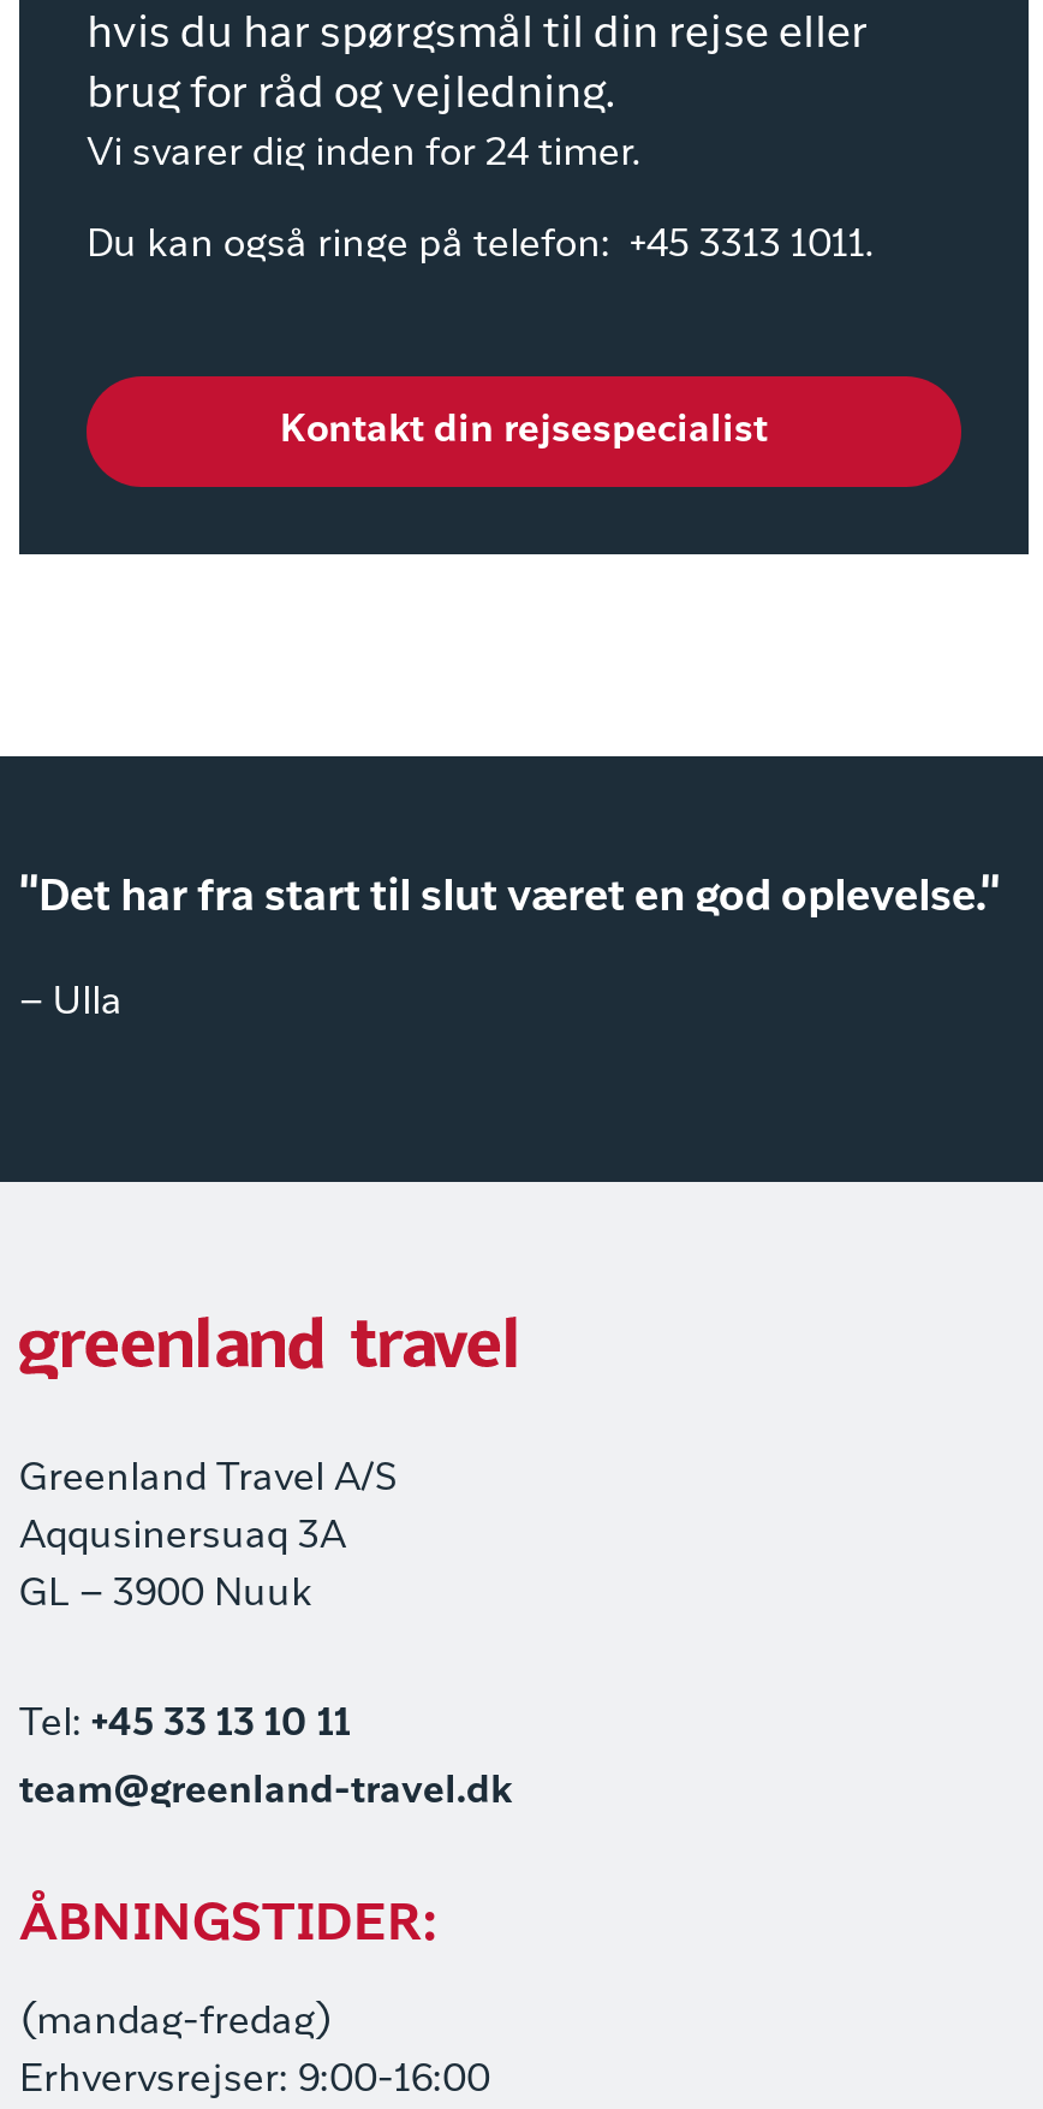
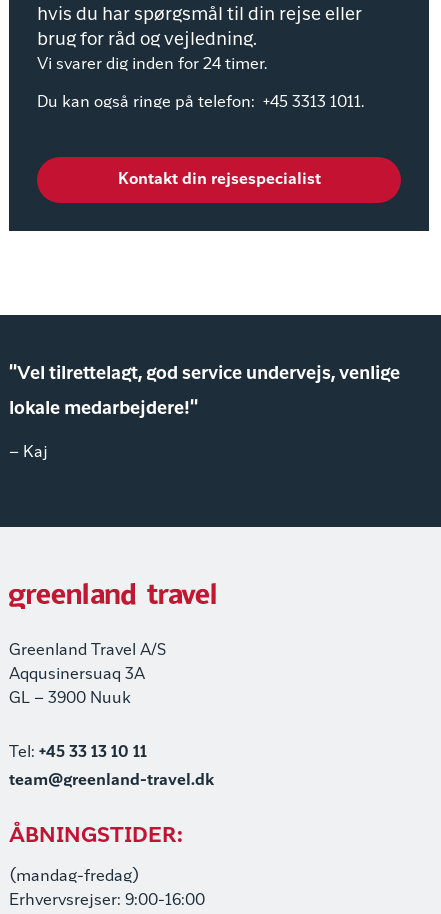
- "Det har fra start til slut været en god oplevelse."
- – Ulla
+ "Vel tilrettelagt, god service undervejs, venlige
+ lokale medarbejdere!"
+ – Kaj
